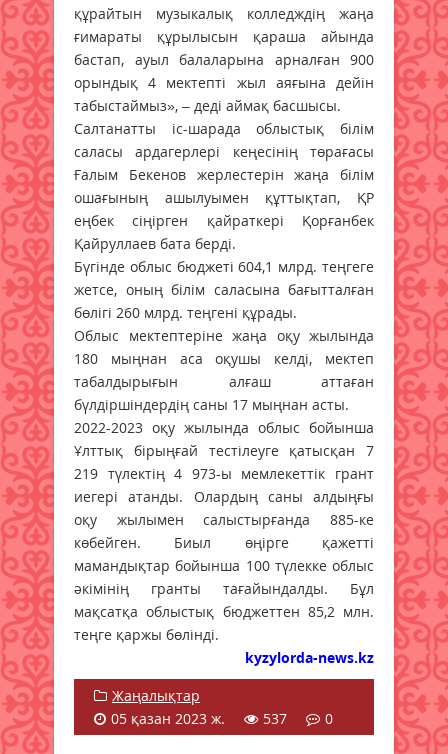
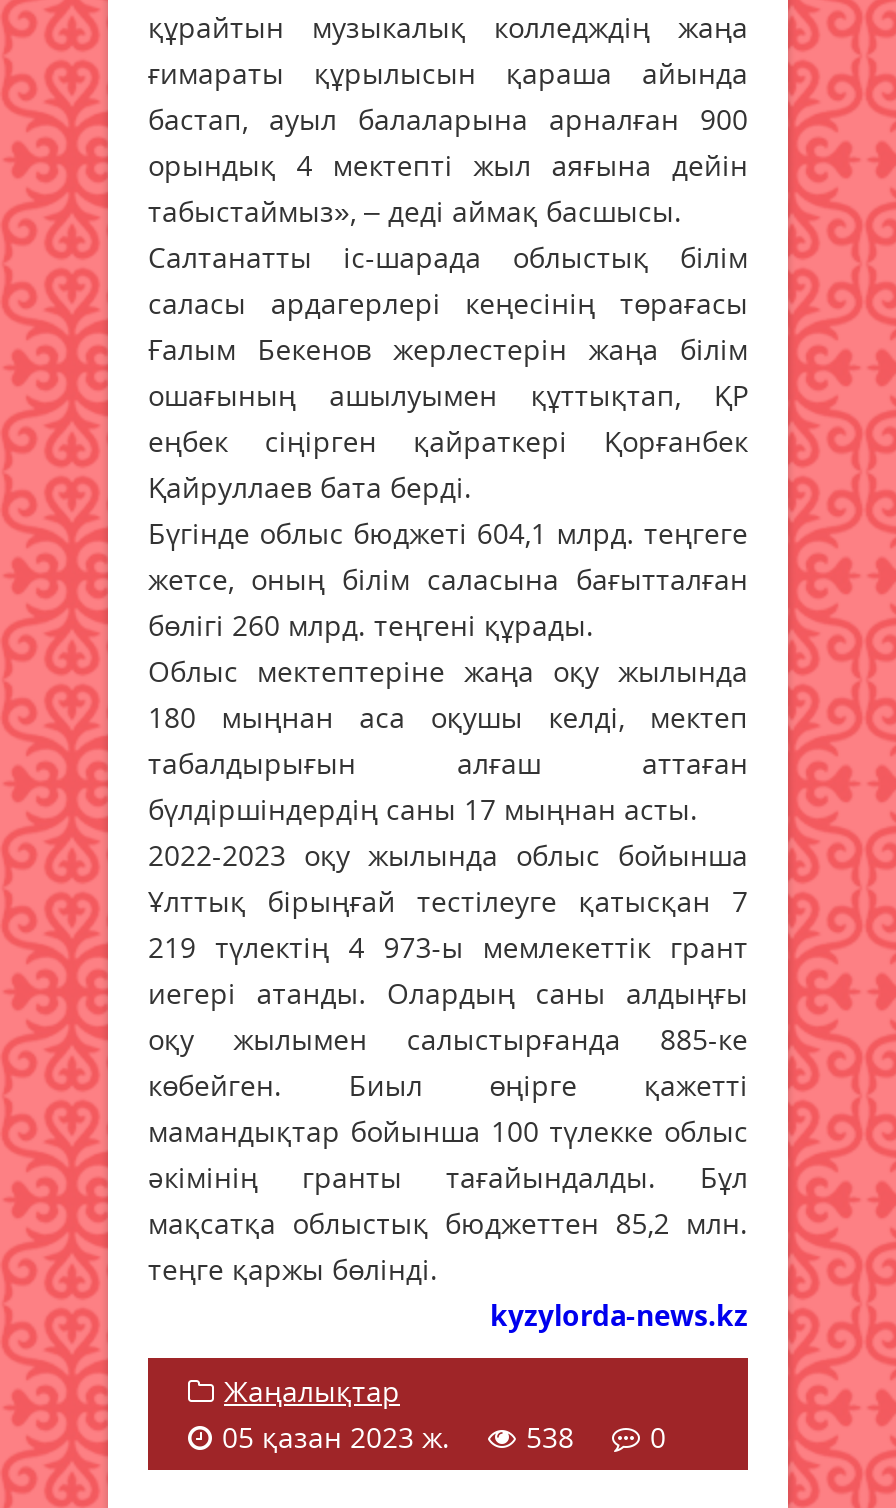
- 05 қазан 2023 ж. 537 0
+ 05 қазан 2023 ж. 538 0
